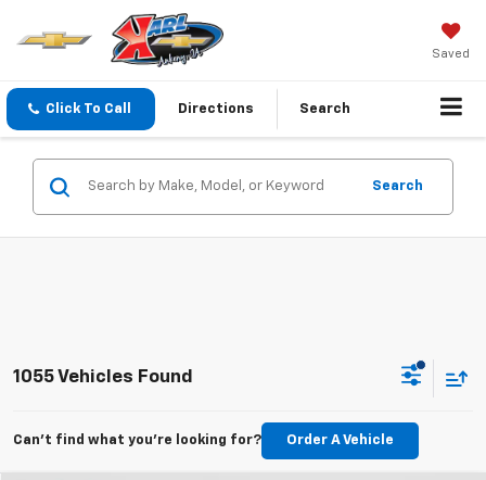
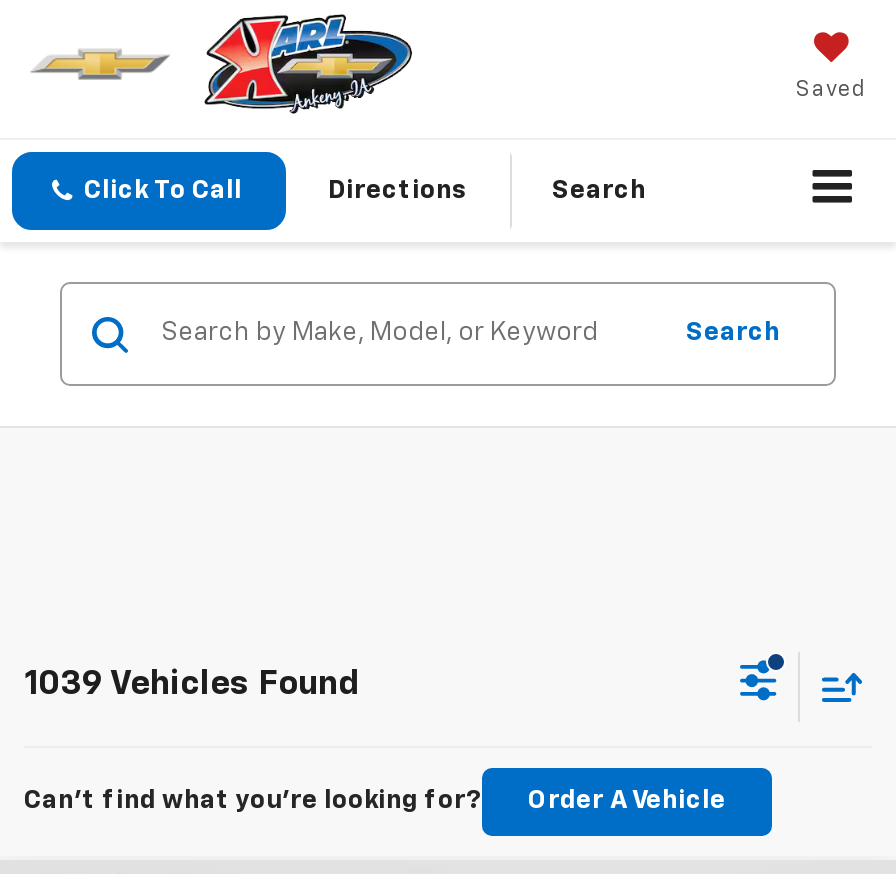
- 1055 Vehicles Found
+ 1039 Vehicles Found
